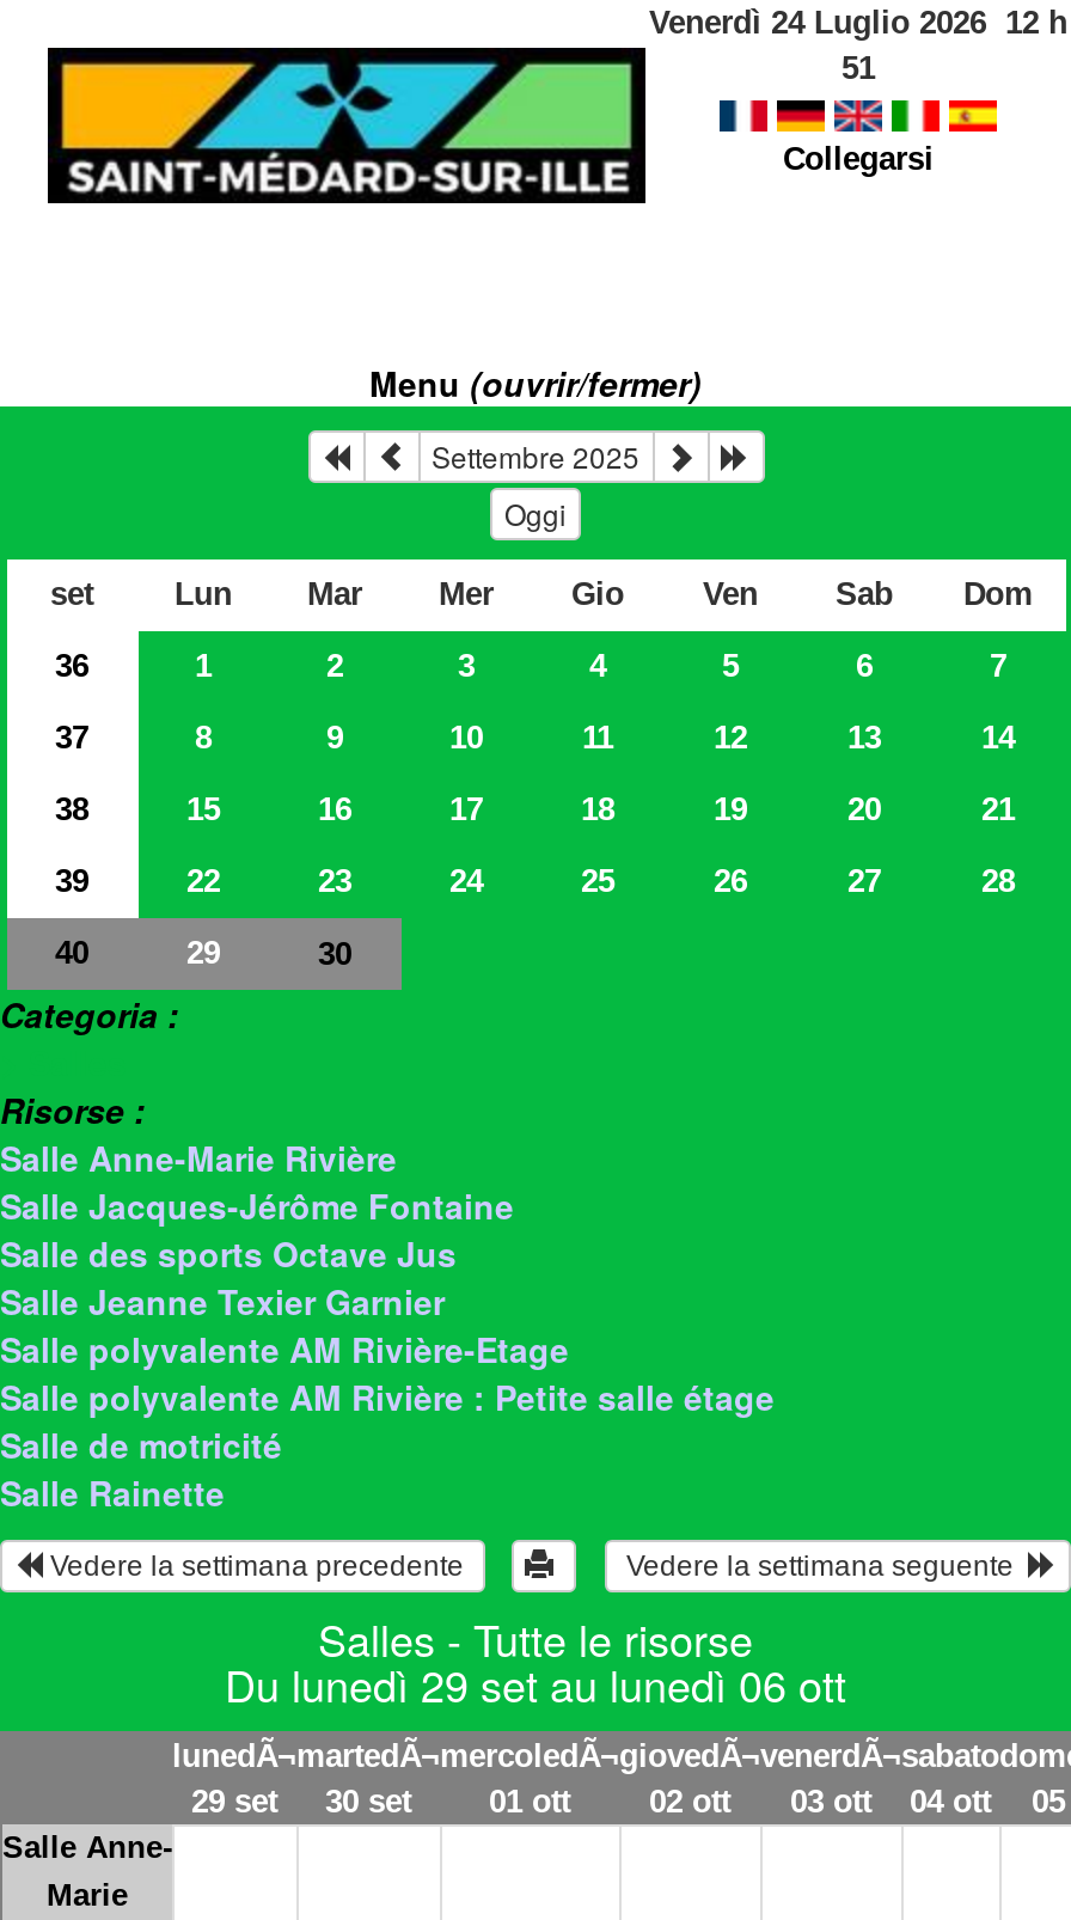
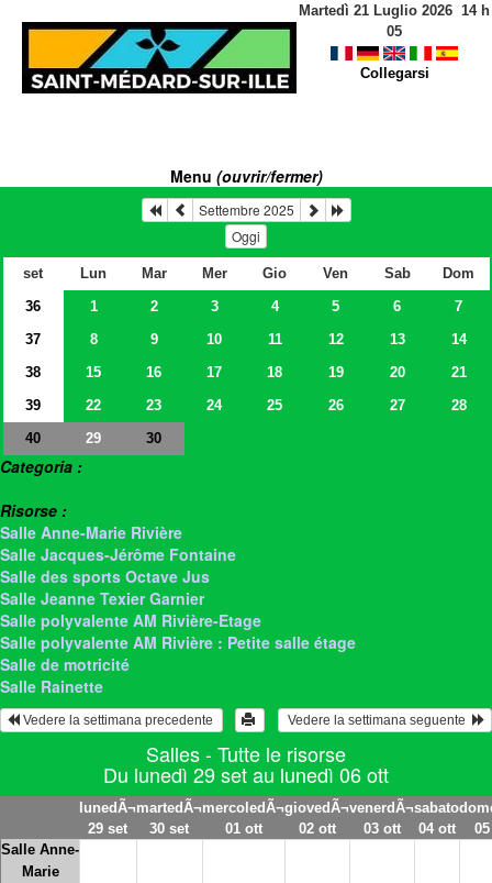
- Venerdì 24 Luglio 2026 12 h
+ Martedì 21 Luglio 2026 14 h

- 51
+ 05
